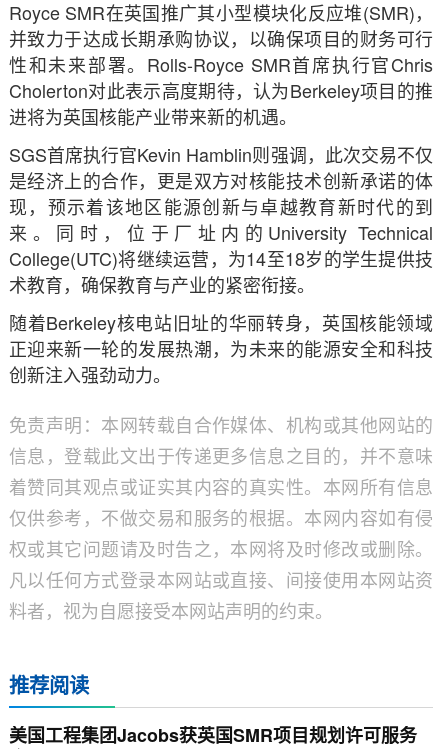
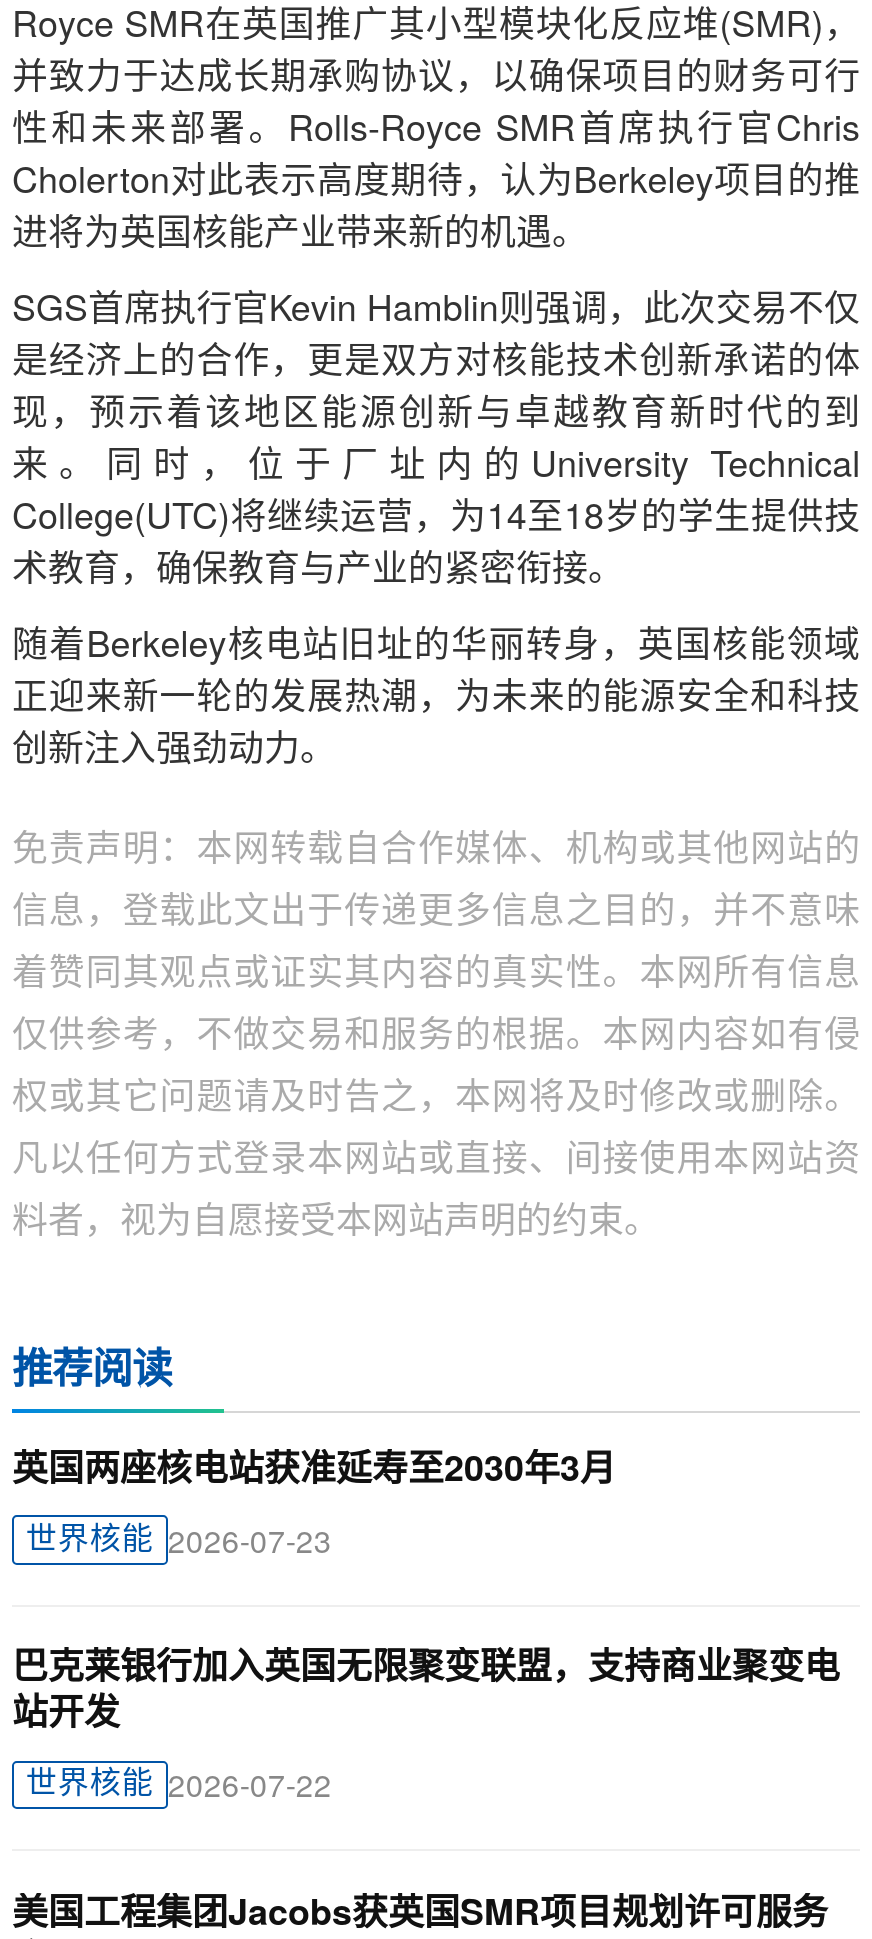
+ 英国两座核电站获准延寿至2030年3月
+ 世界核能 2026-07-23
+ 巴克莱银行加入英国无限聚变联盟，支持商业聚变电
+ 站开发
+ 世界核能 2026-07-22
